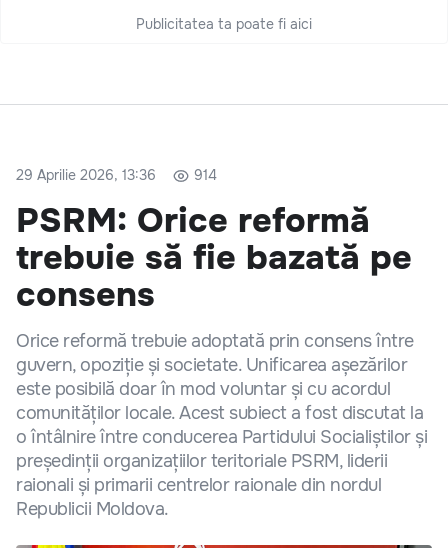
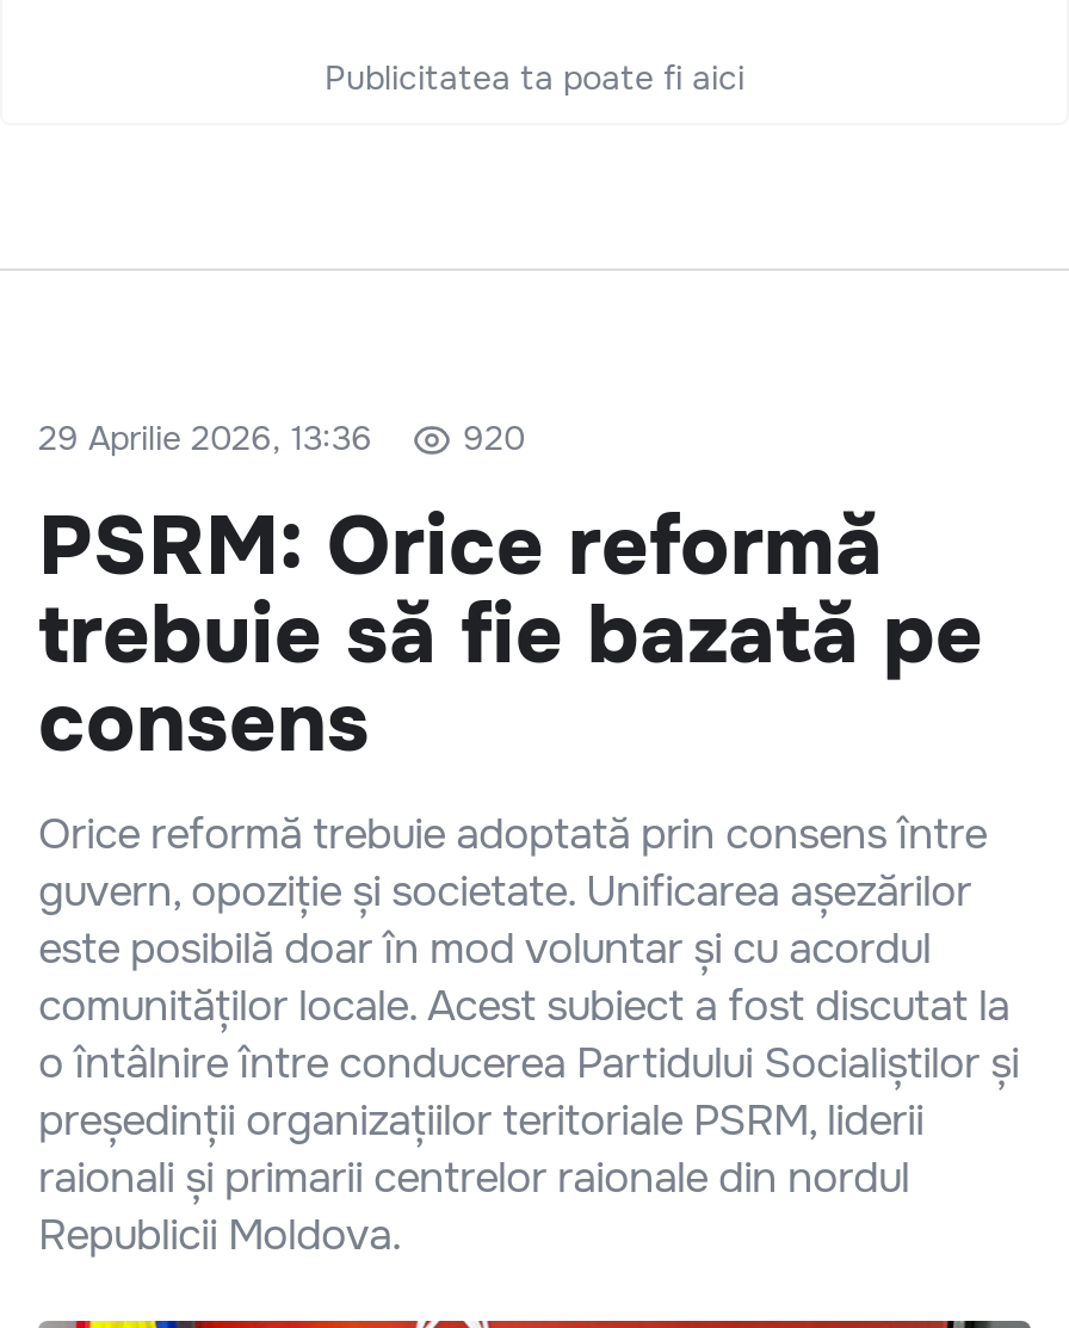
- 914
+ 920
